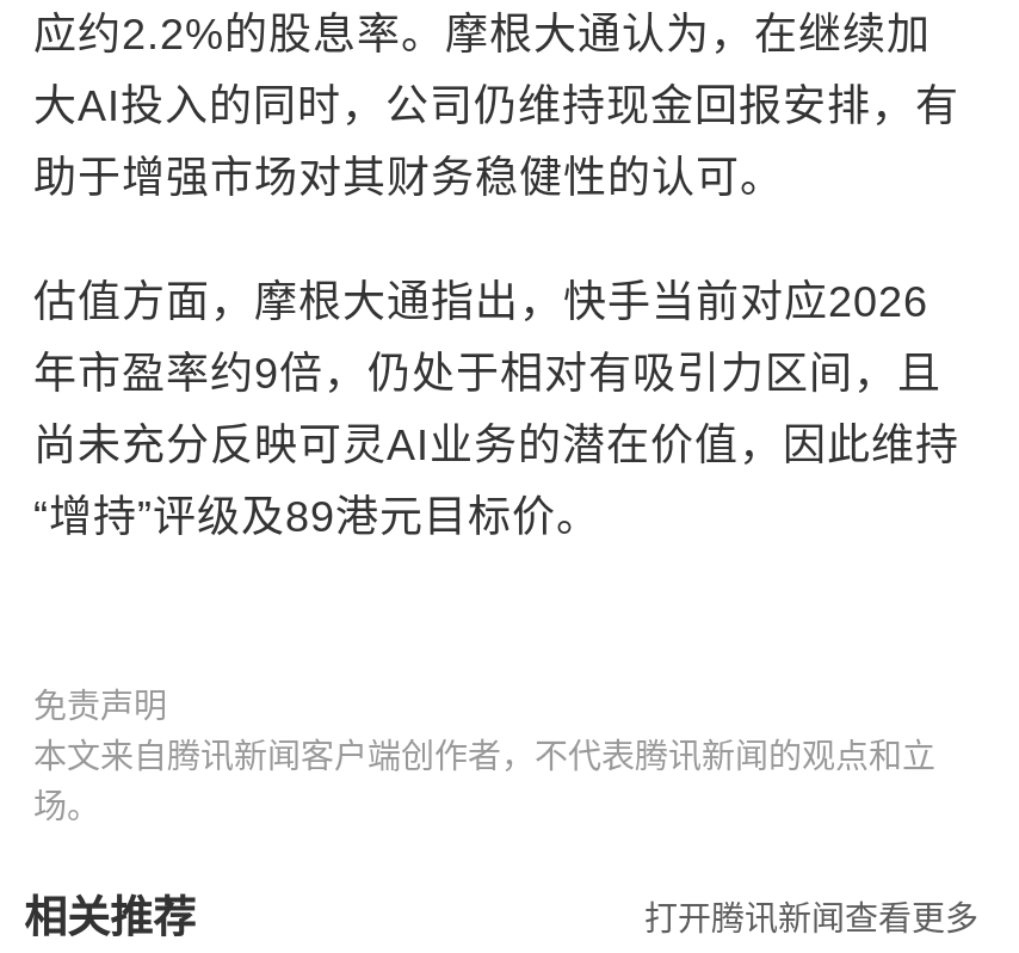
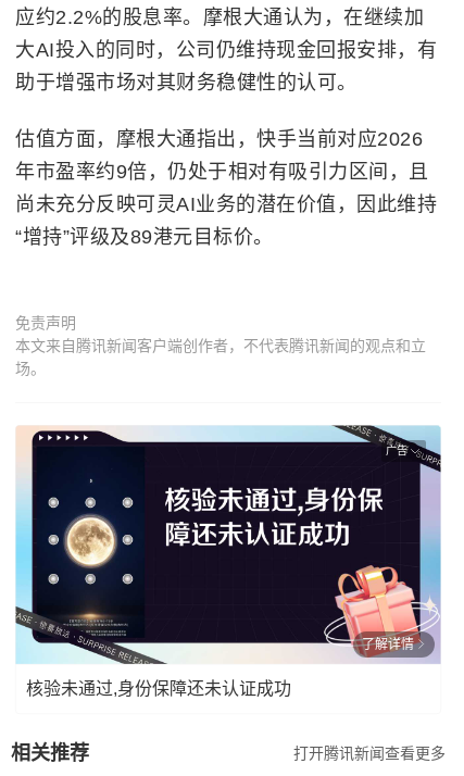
+ [image]
+ 广告

+ 了解详情
+ 核验未通过,身份保障还未认证成功
